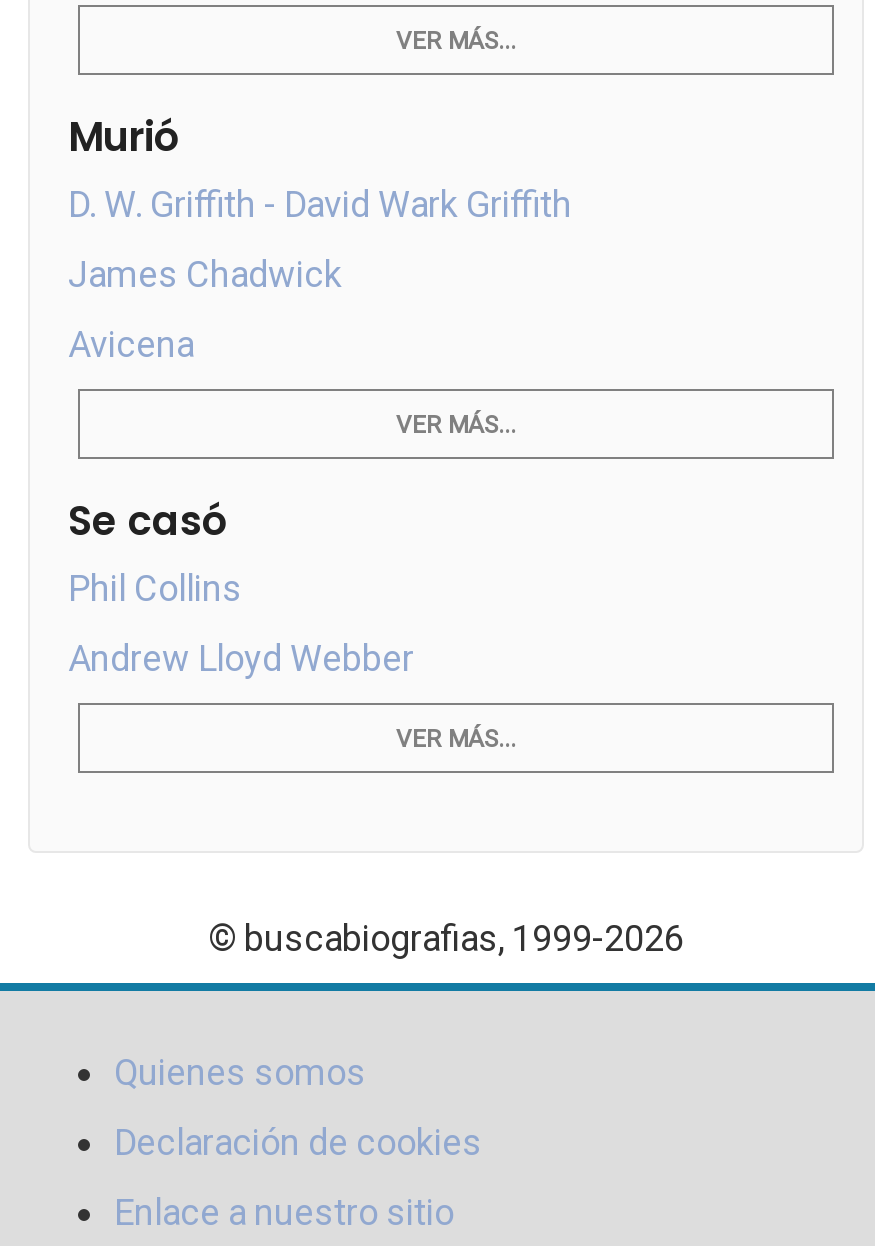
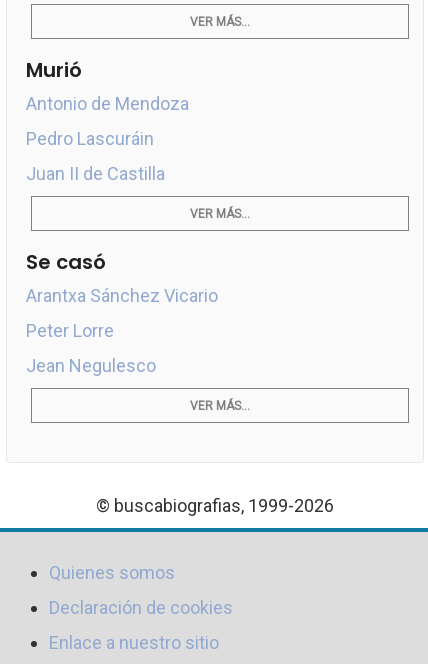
- D. W. Griffith - David Wark Griffith
+ Antonio de Mendoza

- James Chadwick
+ Pedro Lascuráin

- Avicena
+ Juan II de Castilla

- Phil Collins
- Andrew Lloyd Webber
+ Arantxa Sánchez Vicario
+ Peter Lorre
+ Jean Negulesco
